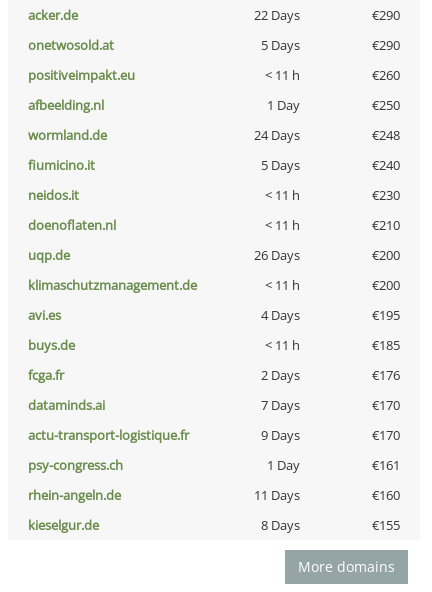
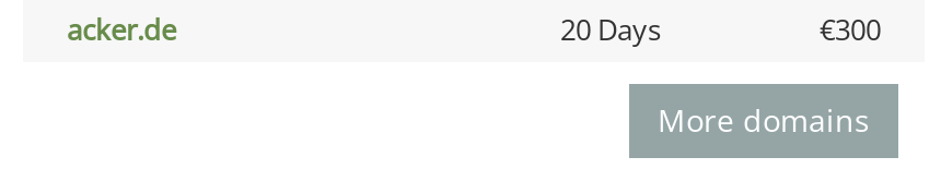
- 22 Days
- €290
- onetwosold.at
- 5 Days
- €290
- positiveimpakt.eu
- < 11 h
- €260
- afbeelding.nl
- 1 Day
- €250
- wormland.de
- 24 Days
- €248
- fiumicino.it
- 5 Days
- €240
- neidos.it
- < 11 h
- €230
- doenoflaten.nl
- < 11 h
- €210
- uqp.de
- 26 Days
- €200
- klimaschutzmanagement.de
- < 11 h
- €200
- avi.es
- 4 Days
- €195
- buys.de
- < 11 h
- €185
- fcga.fr
- 2 Days
- €176
- dataminds.ai
- 7 Days
- €170
- actu-transport-logistique.fr
- 9 Days
- €170
- psy-congress.ch
- 1 Day
- €161
- rhein-angeln.de
- 11 Days
- €160
- kieselgur.de
- 8 Days
- €155
+ 20 Days
+ €300
